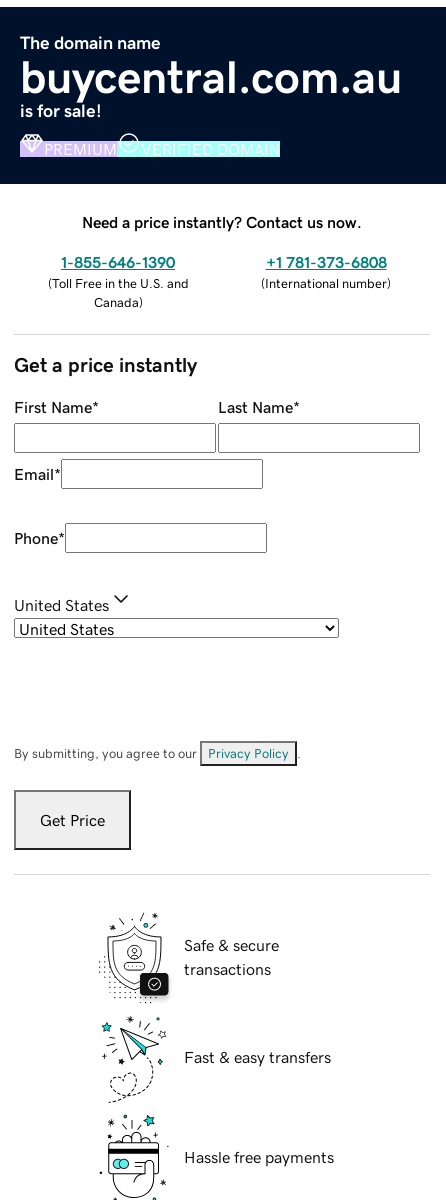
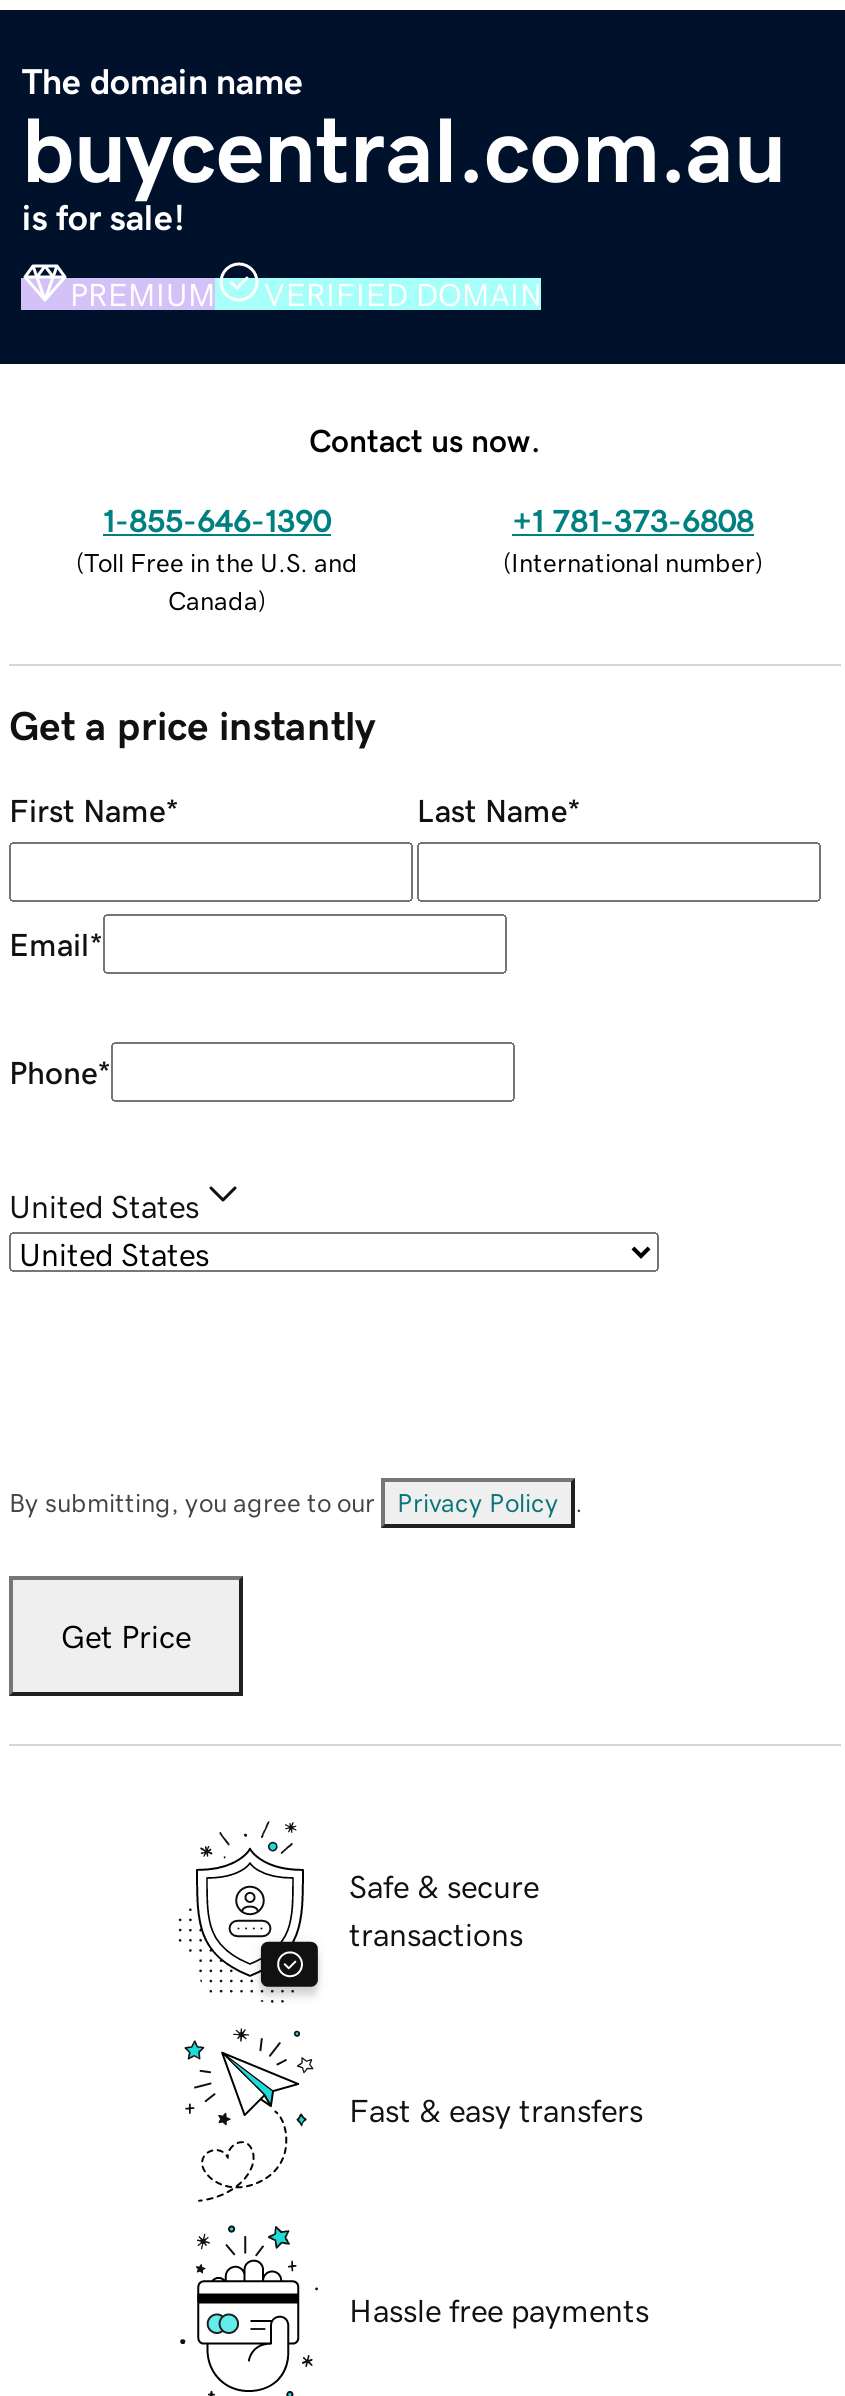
- Need a price instantly? Contact us now.
+ Contact us now.
